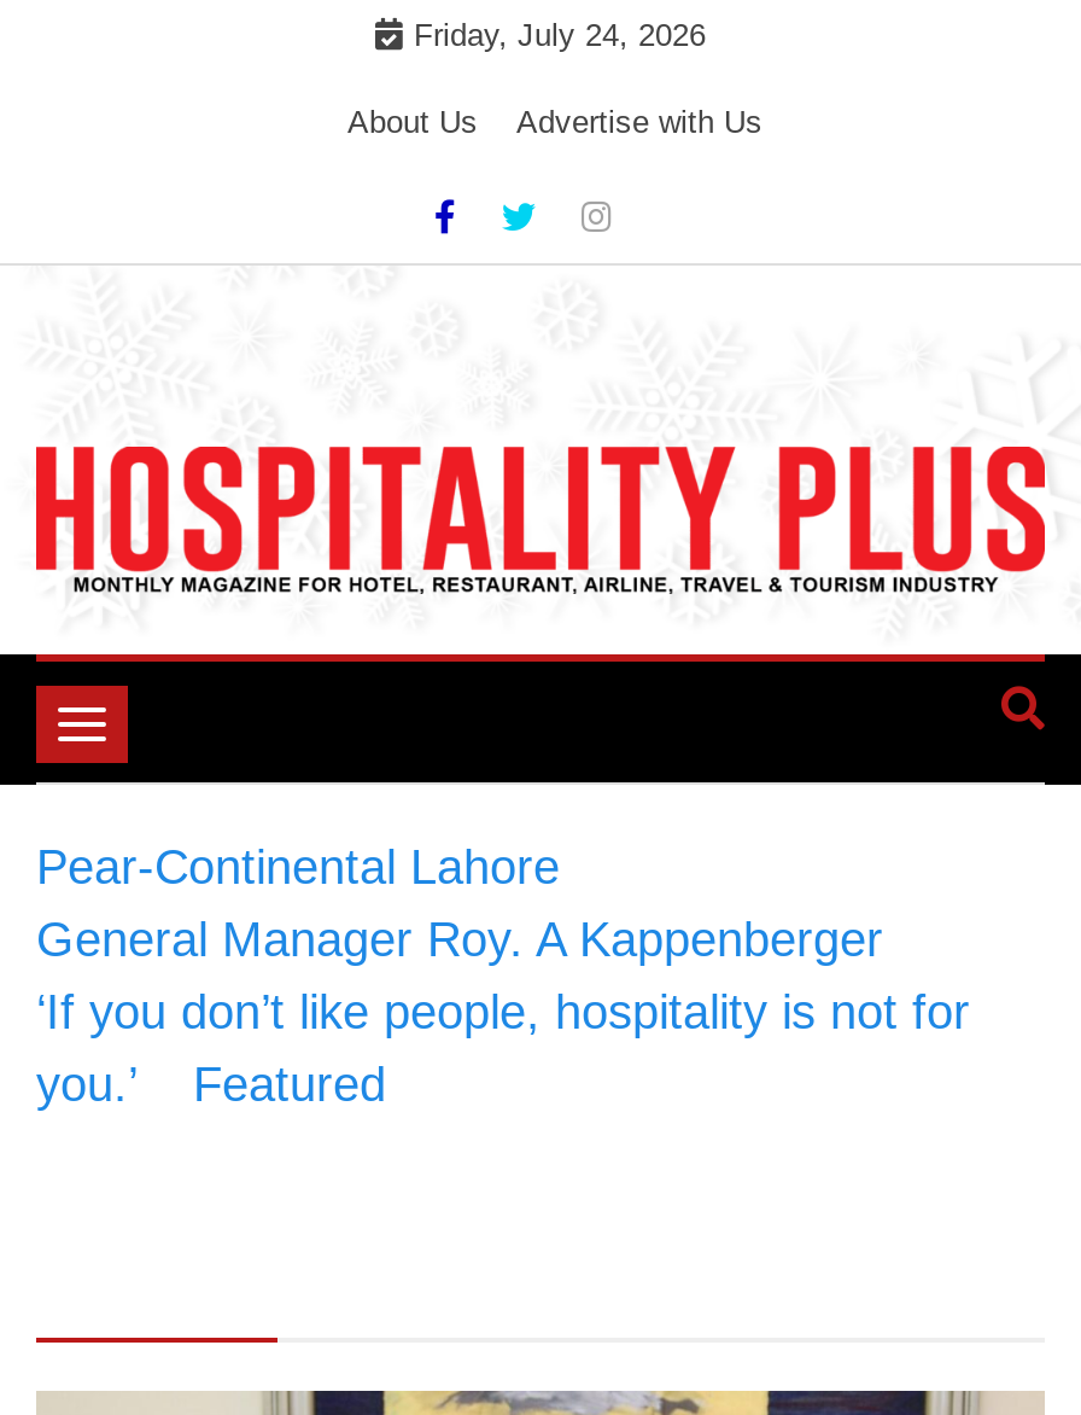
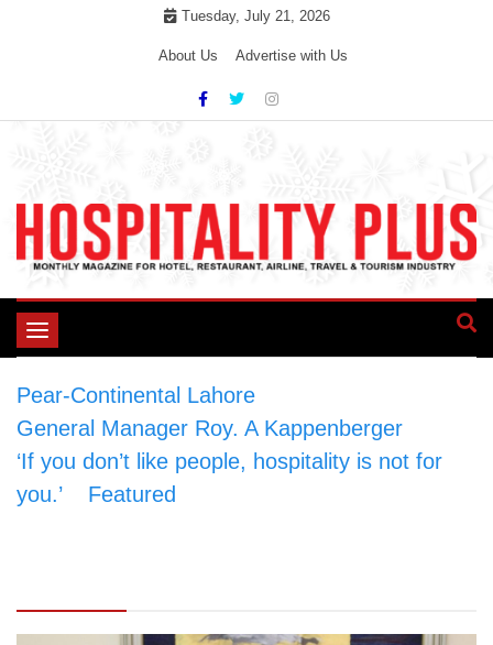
- Friday, July 24, 2026
+ Tuesday, July 21, 2026
